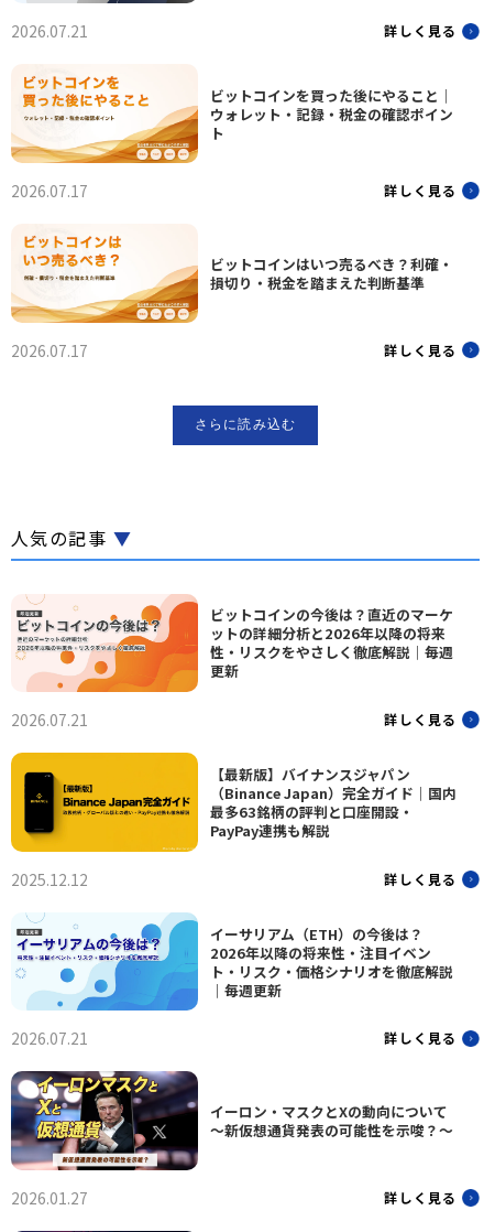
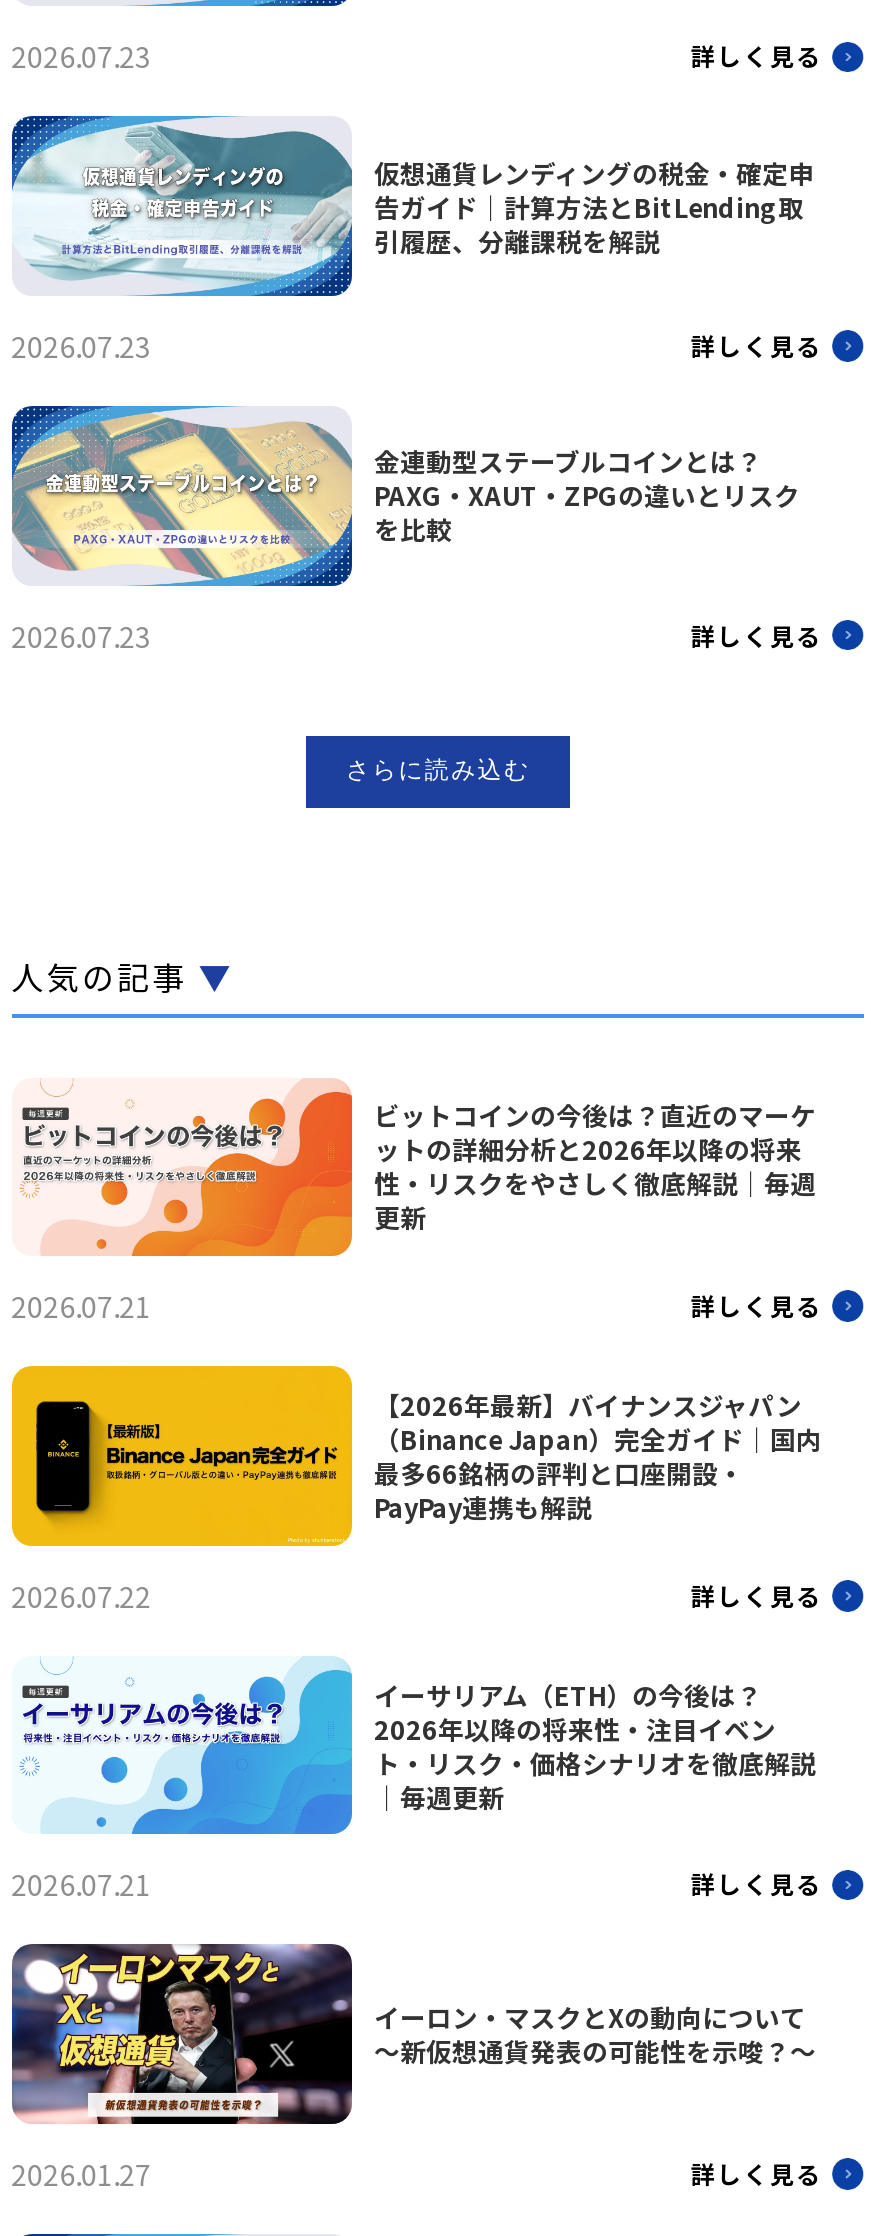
- 2026.07.21
+ 2026.07.23

- [image]
- ビットコインを買った後にやること｜
- ウォレット・記録・税金の確認ポイン
- ト
+ [image]
+ 仮想通貨レンディングの税金・確定申
+ 告ガイド｜計算方法とBitLending取
+ 引履歴、分離課税を解説

- 2026.07.17
+ 2026.07.23

- [image]
- ビットコインはいつ売るべき？利確・
- 損切り・税金を踏まえた判断基準
+ [image]
+ 金連動型ステーブルコインとは？
+ PAXG・XAUT・ZPGの違いとリスク
+ を比較

- 2026.07.17
+ 2026.07.23

- 【最新版】バイナンスジャパン
+ 【2026年最新】バイナンスジャパン

- 最多63銘柄の評判と口座開設・
+ 最多66銘柄の評判と口座開設・

- 2025.12.12
+ 2026.07.22
